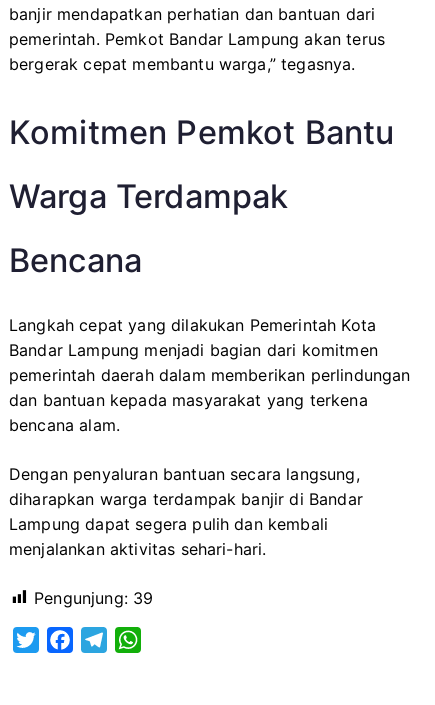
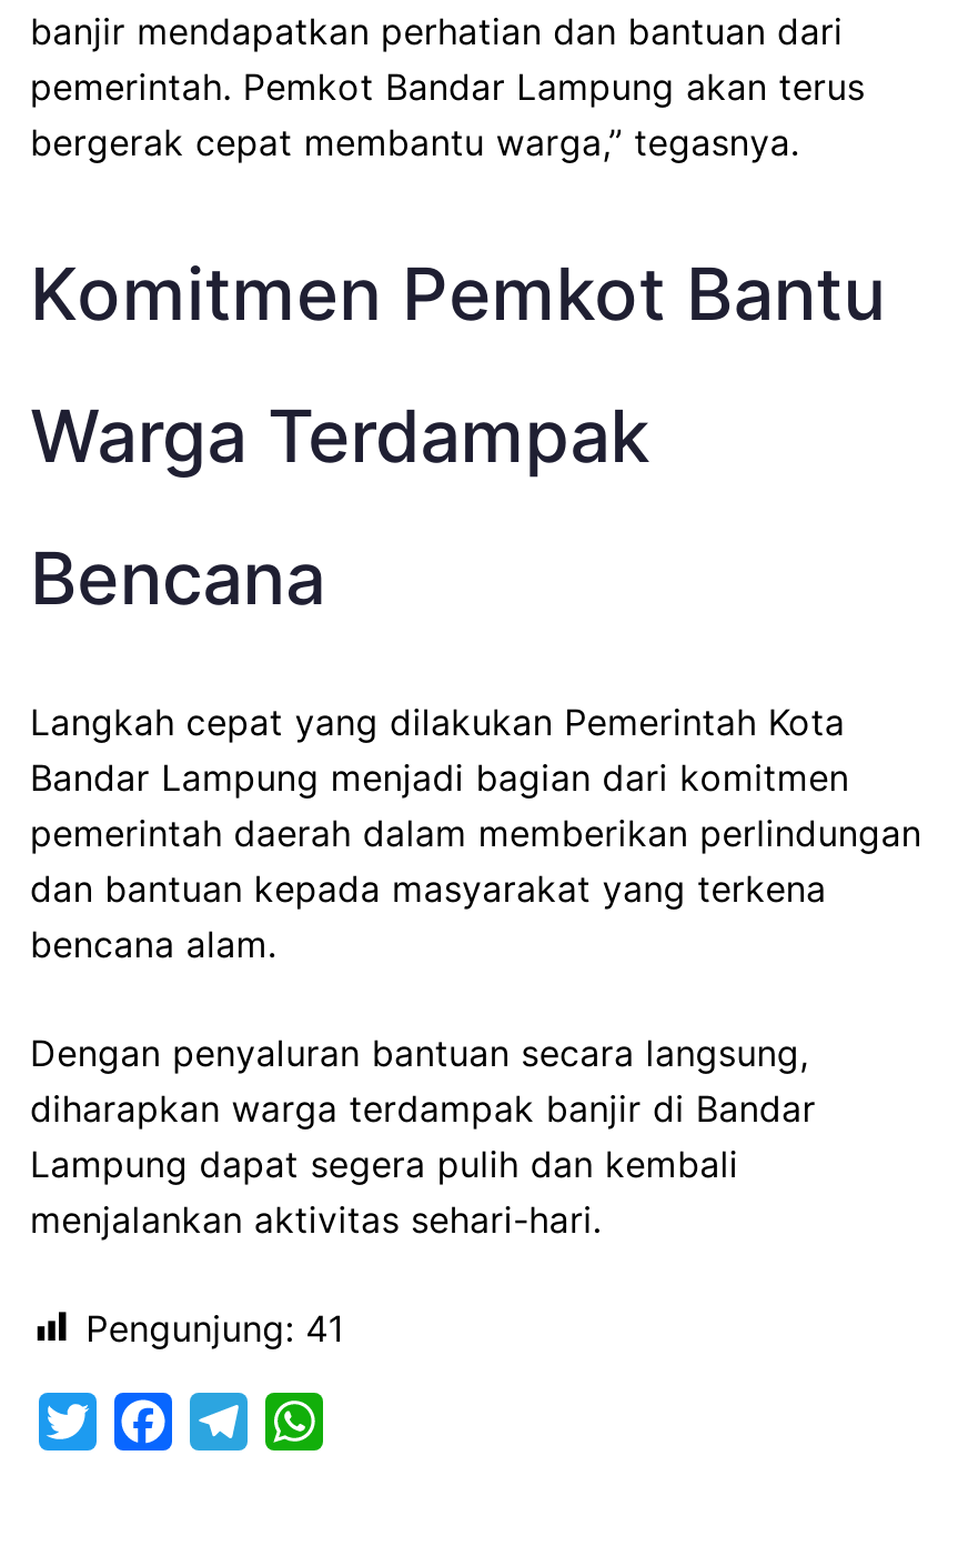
- Pengunjung: 39
+ Pengunjung: 41
